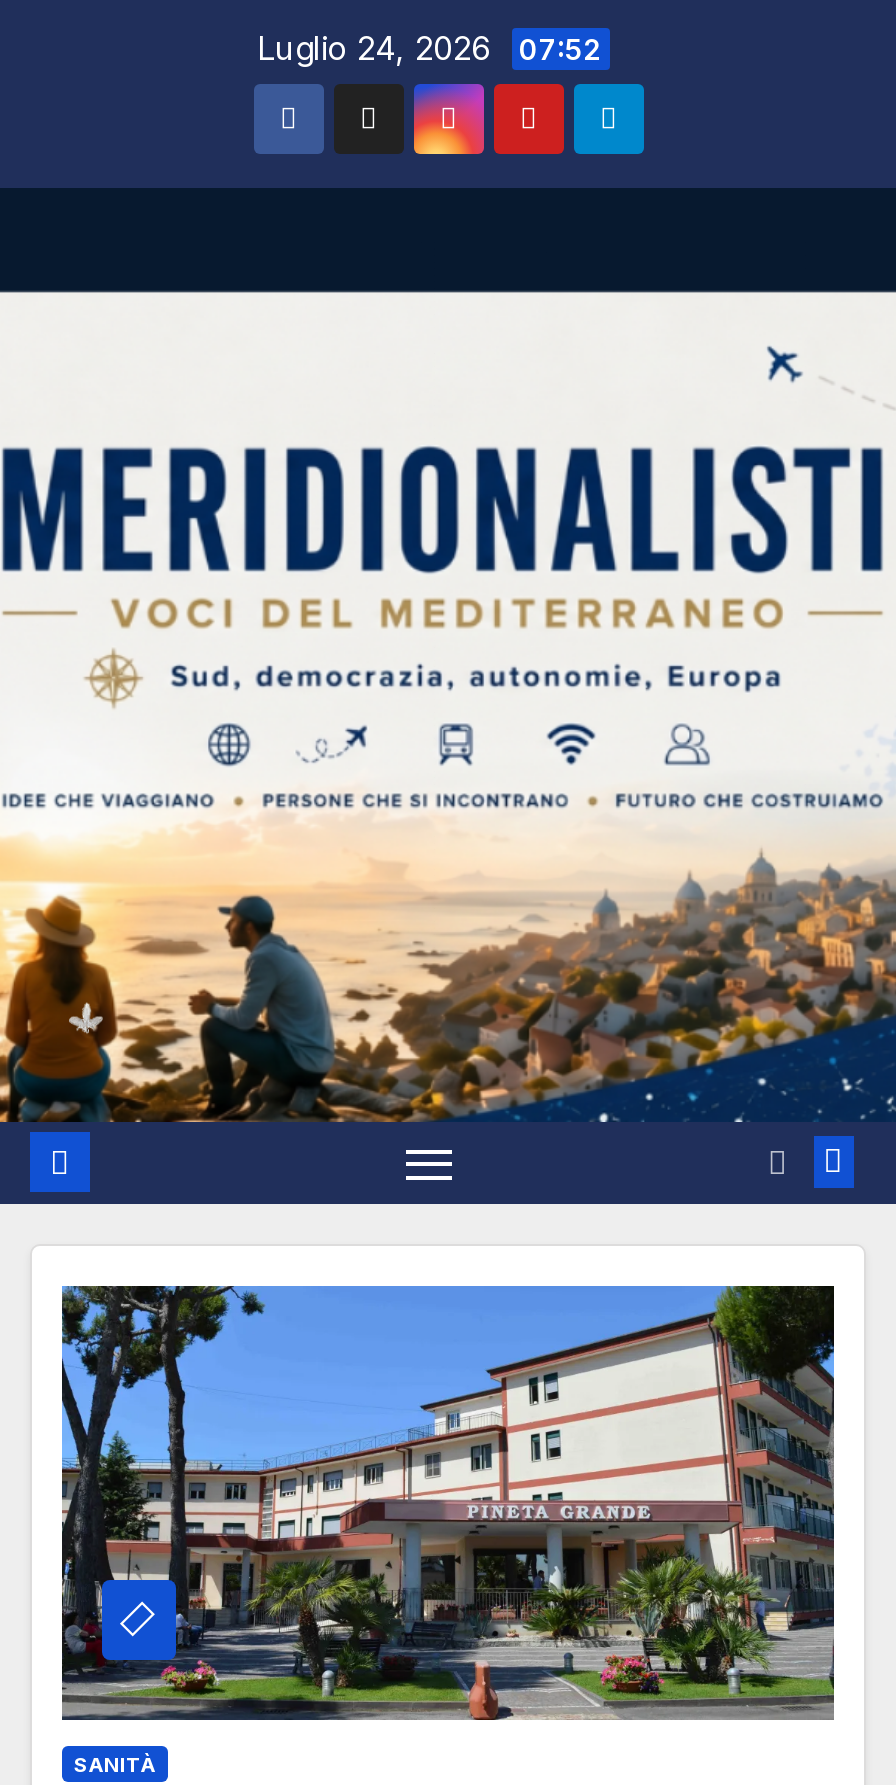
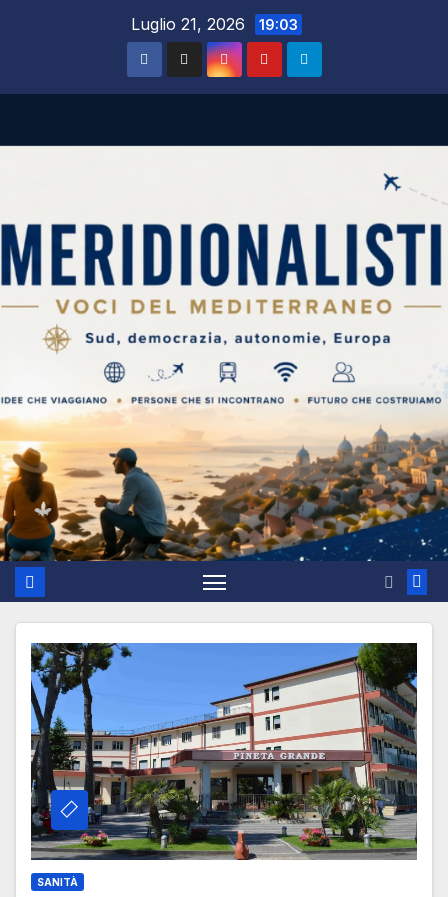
- Luglio 24, 2026 07:52
+ Luglio 21, 2026 19:03
